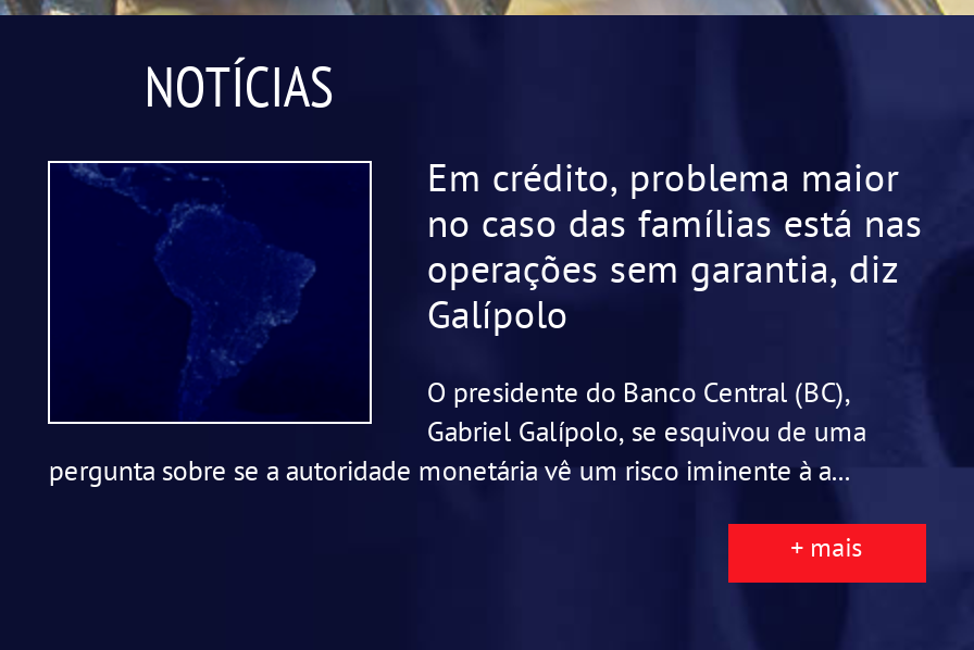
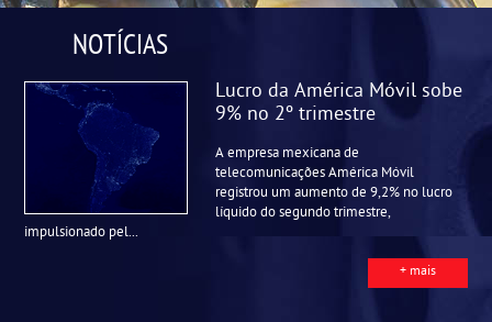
- Em crédito, problema maior
- no caso das famílias está nas
- operações sem garantia, diz
- Galípolo
+ Lucro da América Móvil sobe
+ 9% no 2º trimestre

- O presidente do Banco Central (BC),
- Gabriel Galípolo, se esquivou de uma
- pergunta sobre se a autoridade monetária vê um risco iminente à a...
+ A empresa mexicana de
+ telecomunicações América Móvil
+ registrou um aumento de 9,2% no lucro
+ líquido do segundo trimestre,
+ impulsionado pel...
